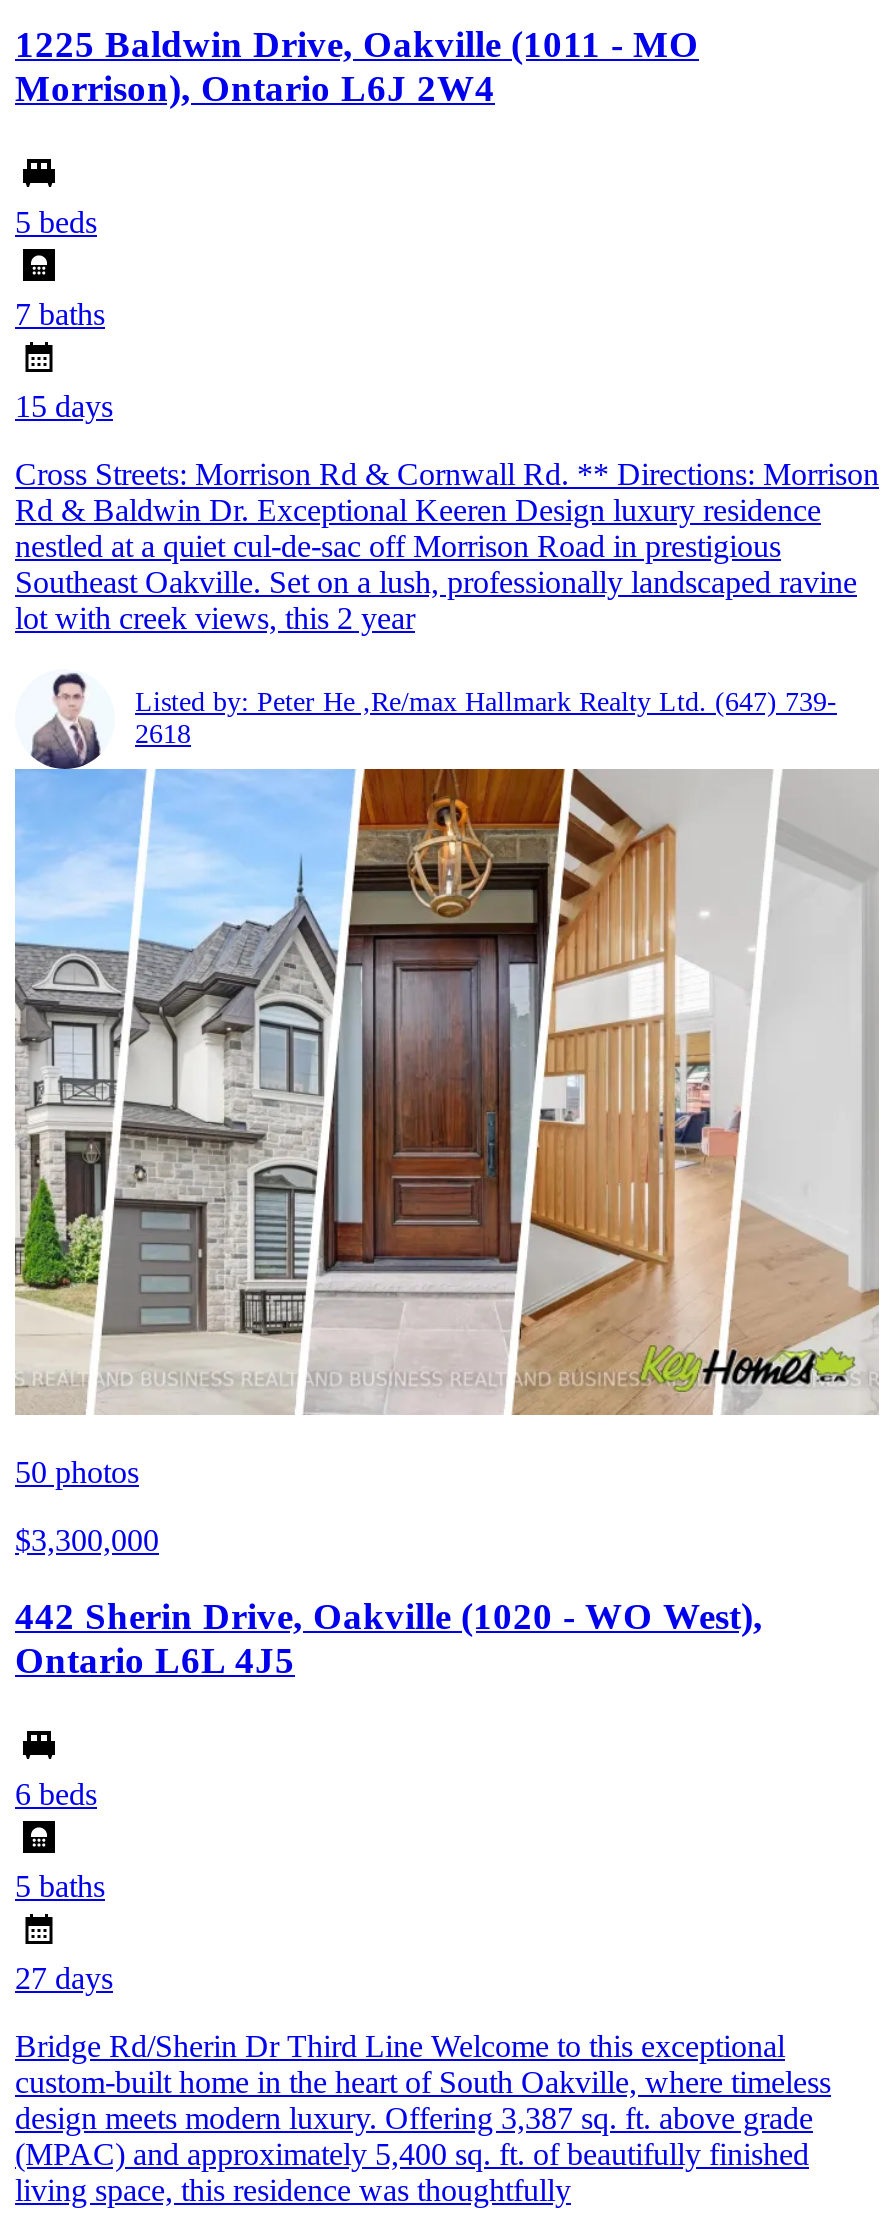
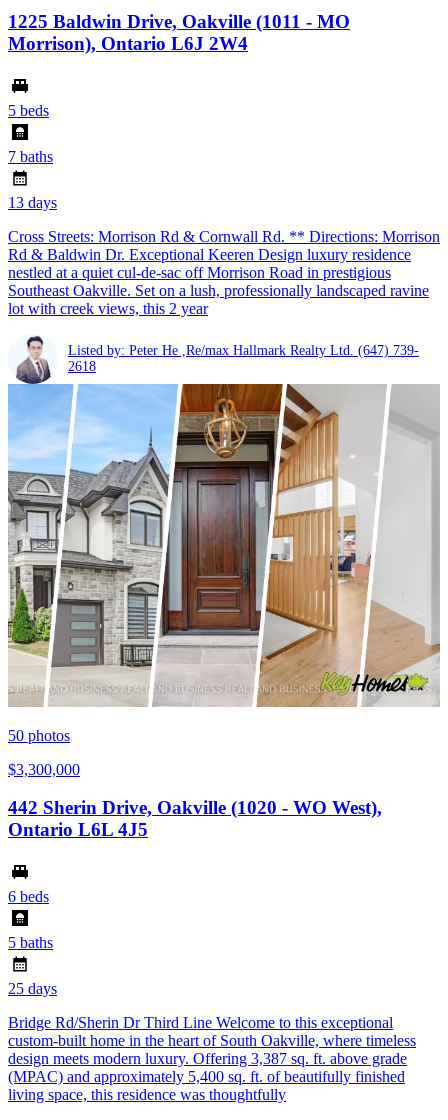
- 15 days
+ 13 days

- 27 days
+ 25 days
